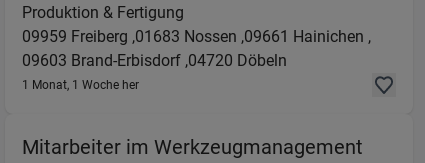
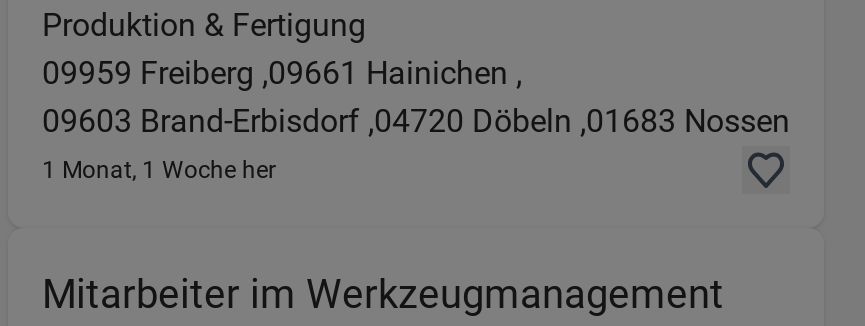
- 09959 Freiberg , 01683 Nossen , 09661 Hainichen ,
- 09603 Brand-Erbisdorf , 04720 Döbeln
+ 09959 Freiberg , 09661 Hainichen ,
+ 09603 Brand-Erbisdorf , 04720 Döbeln , 01683 Nossen
